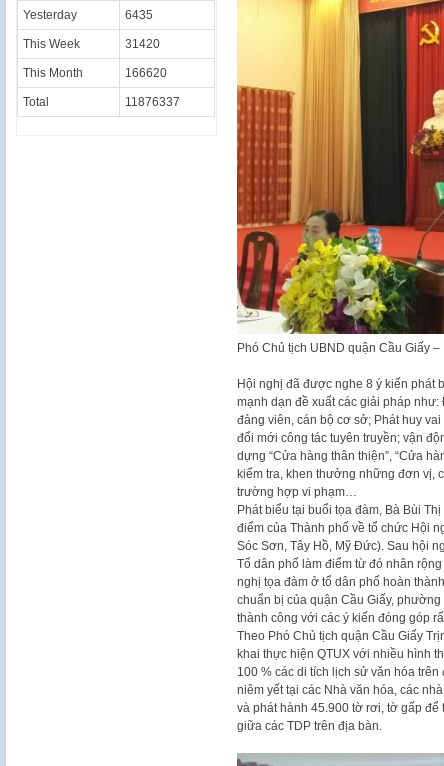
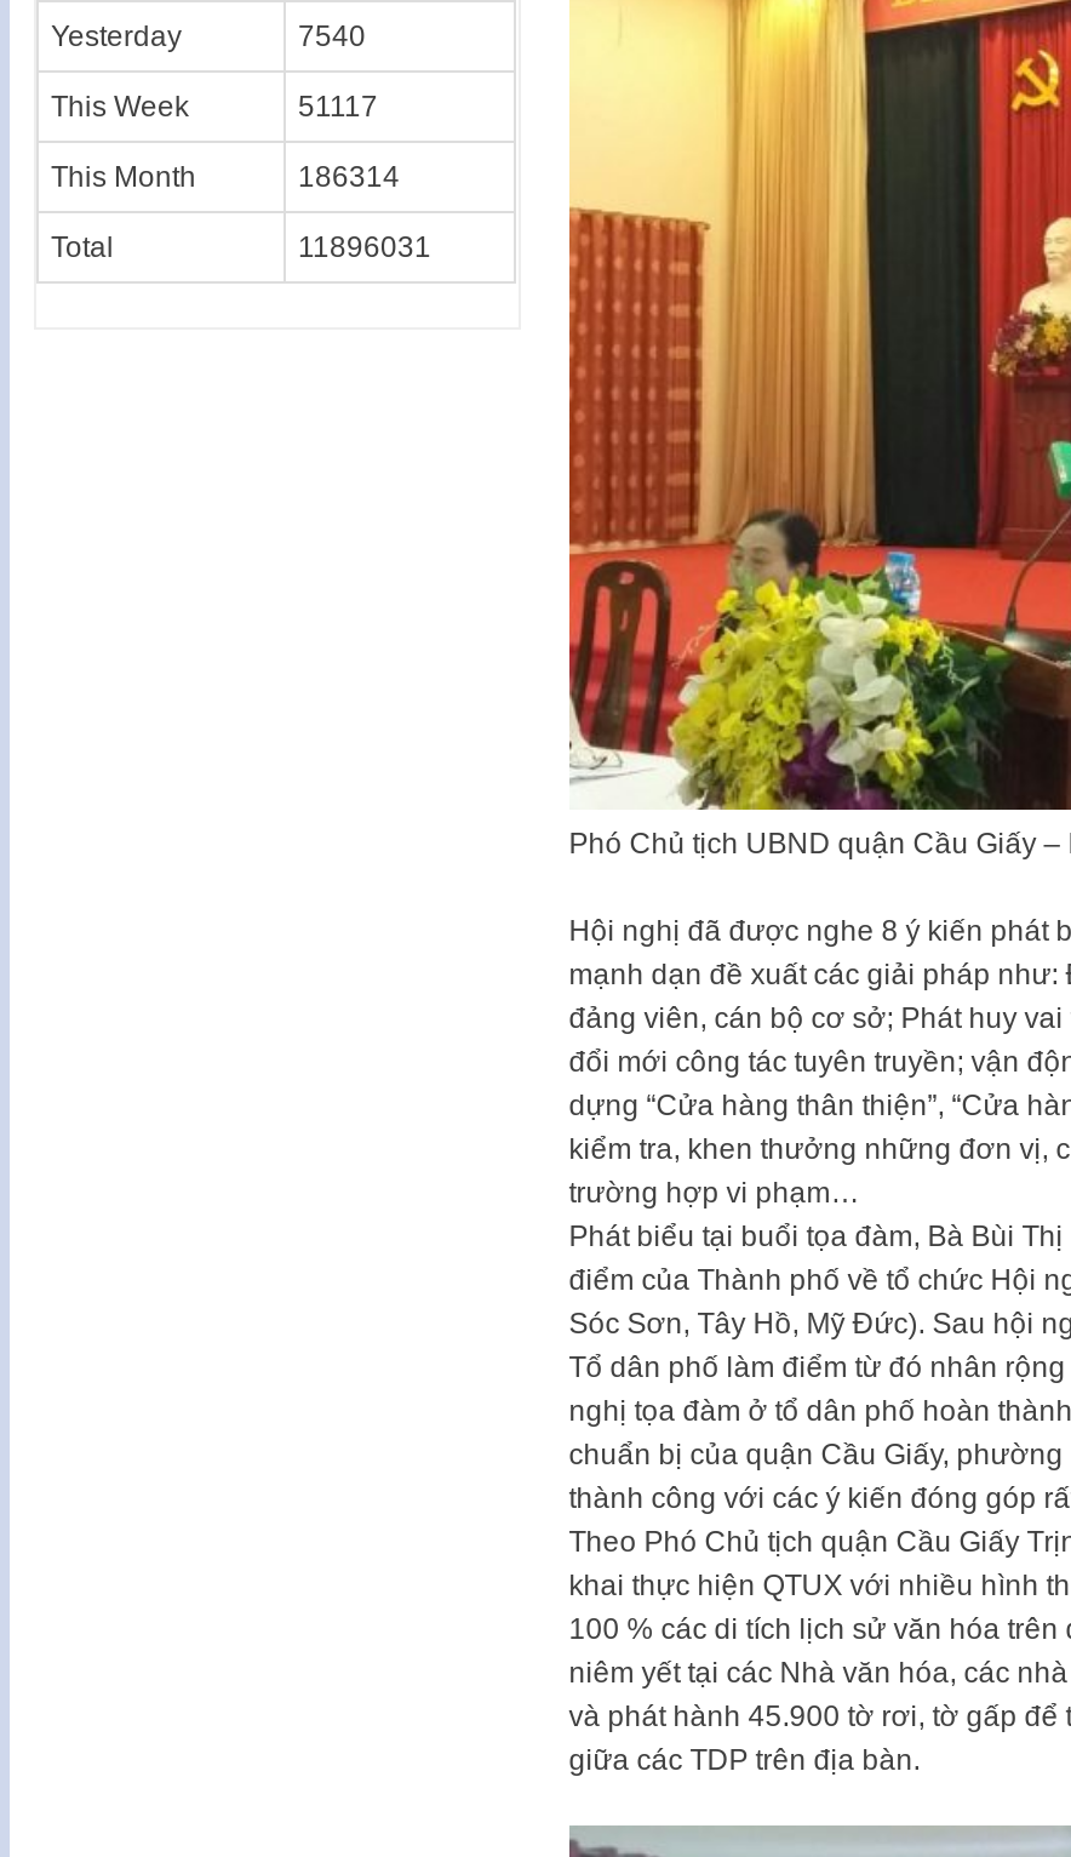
- 6435
+ 7540

- 31420
+ 51117

- 166620
+ 186314

- 11876337
+ 11896031
